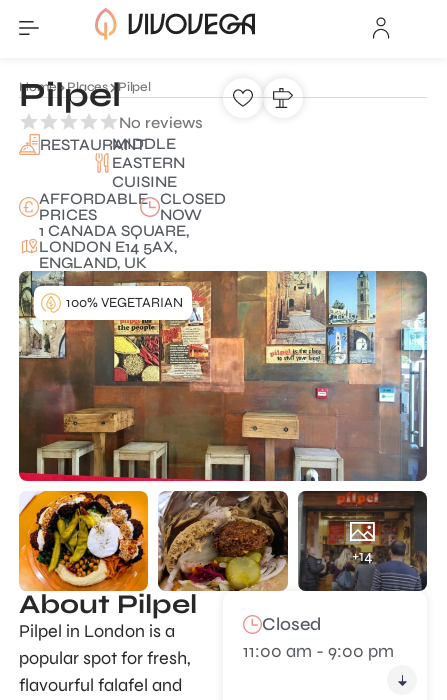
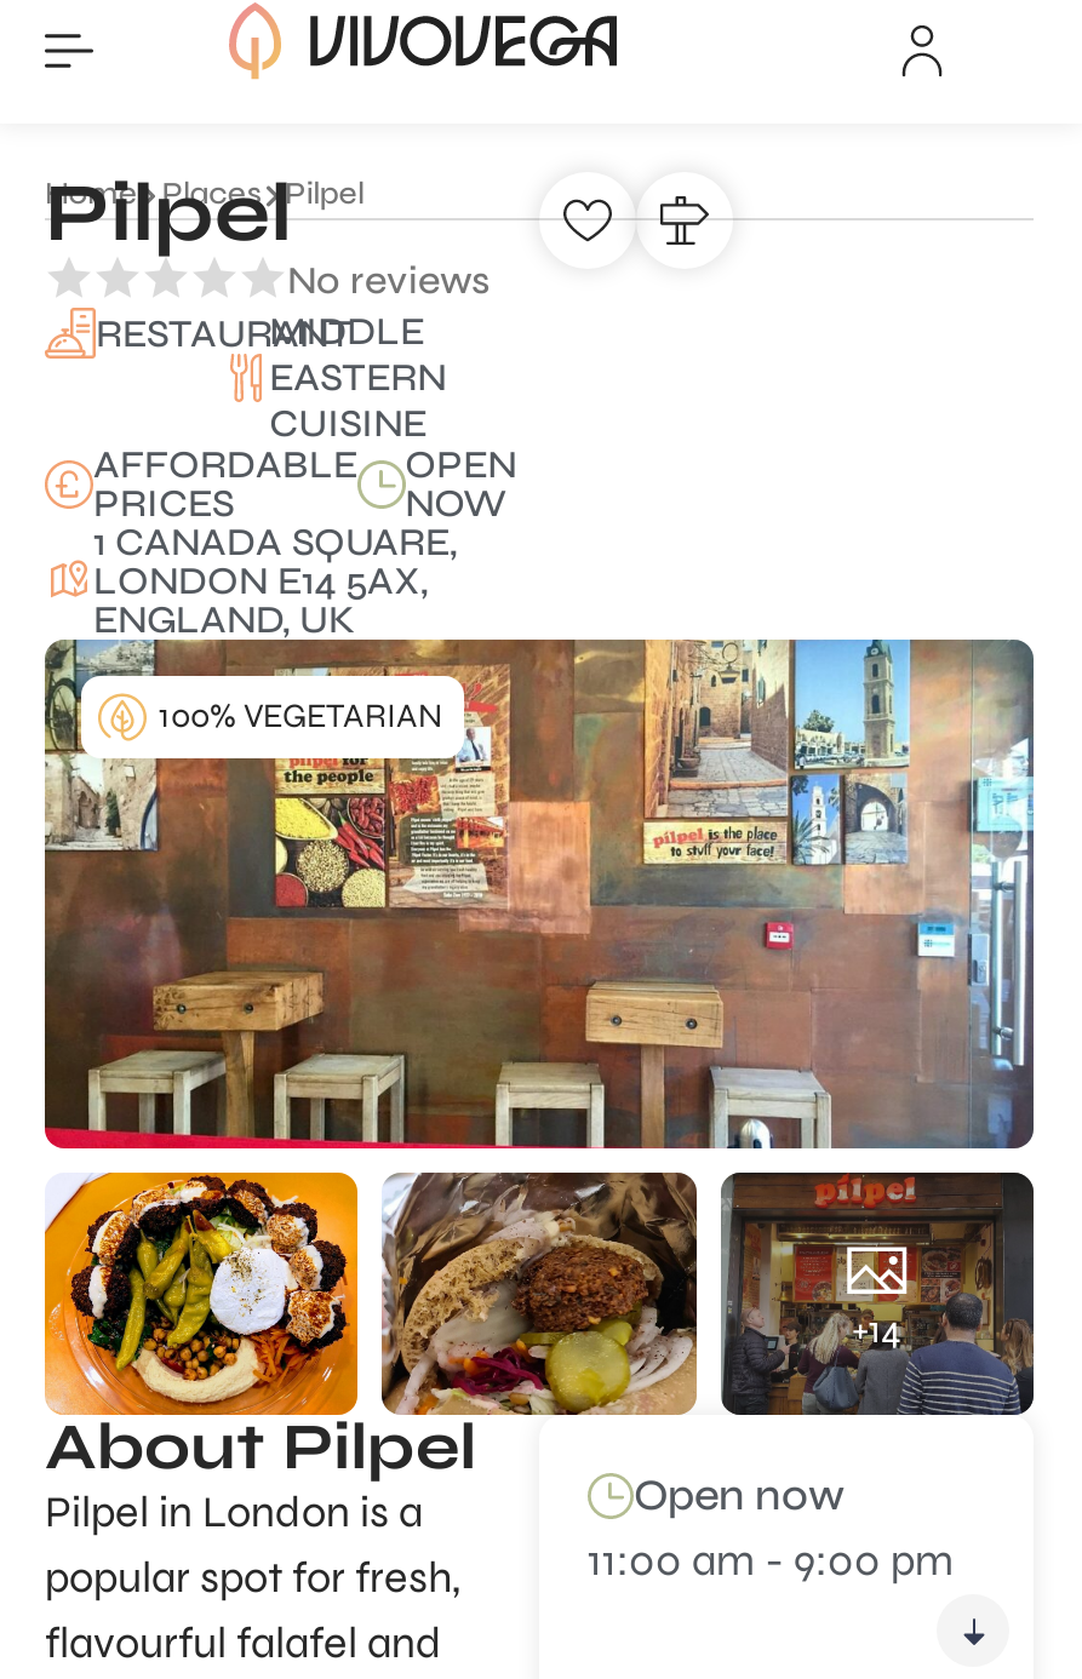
- CLOSED
+ OPEN

- Closed
+ Open now
